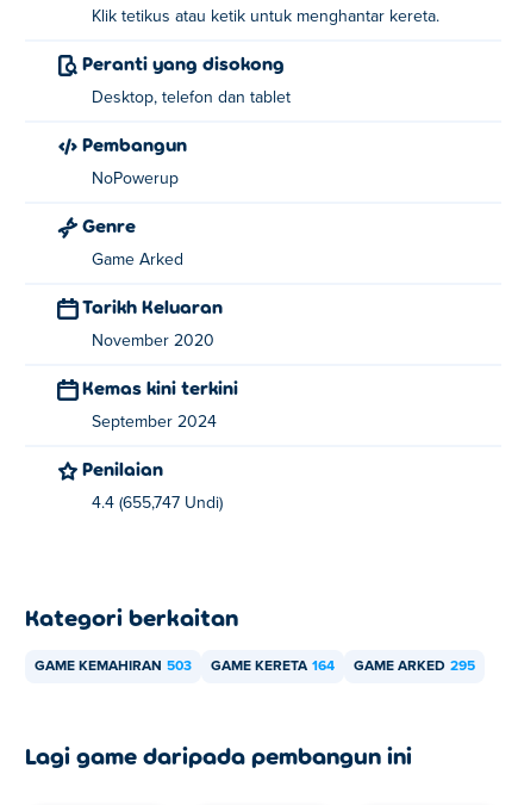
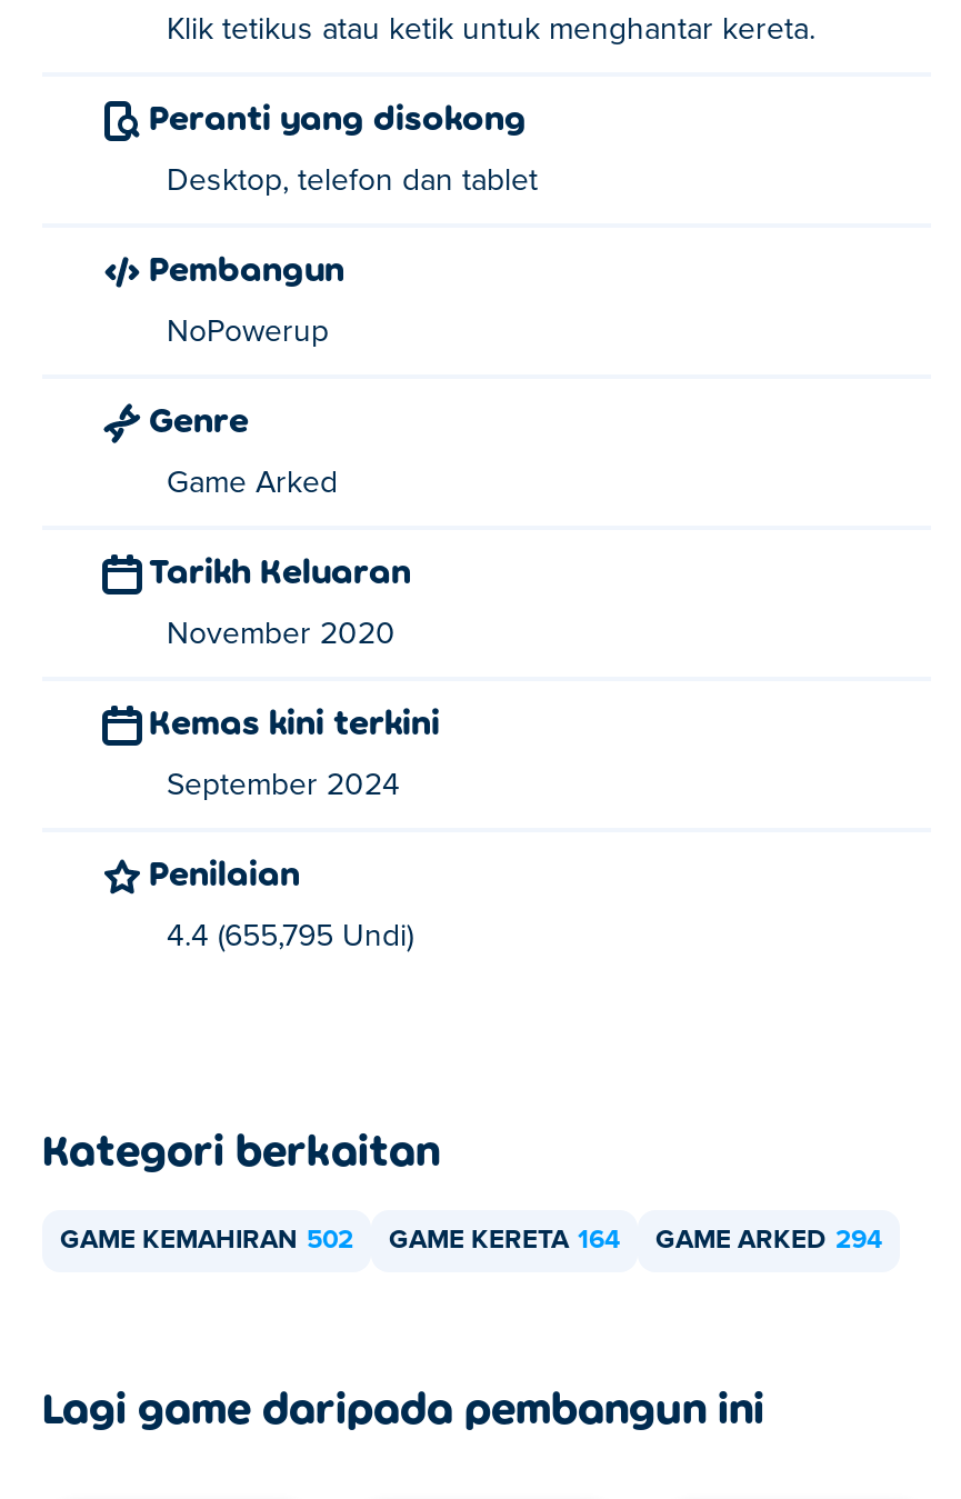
- 4.4 (655,747 Undi)
+ 4.4 (655,795 Undi)

- GAME KEMAHIRAN 503
+ GAME KEMAHIRAN 502

- GAME ARKED 295
+ GAME ARKED 294
